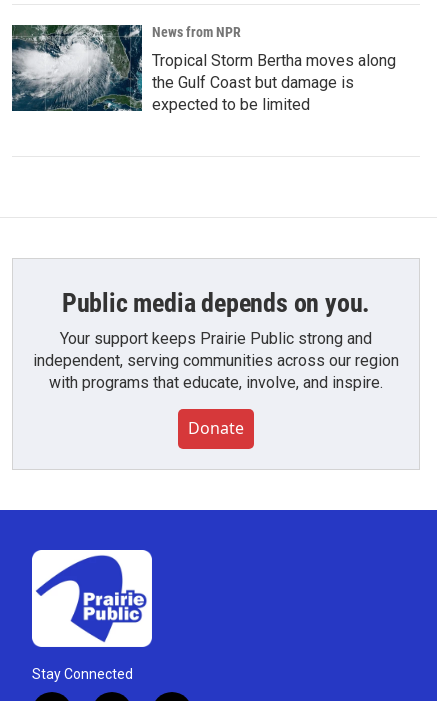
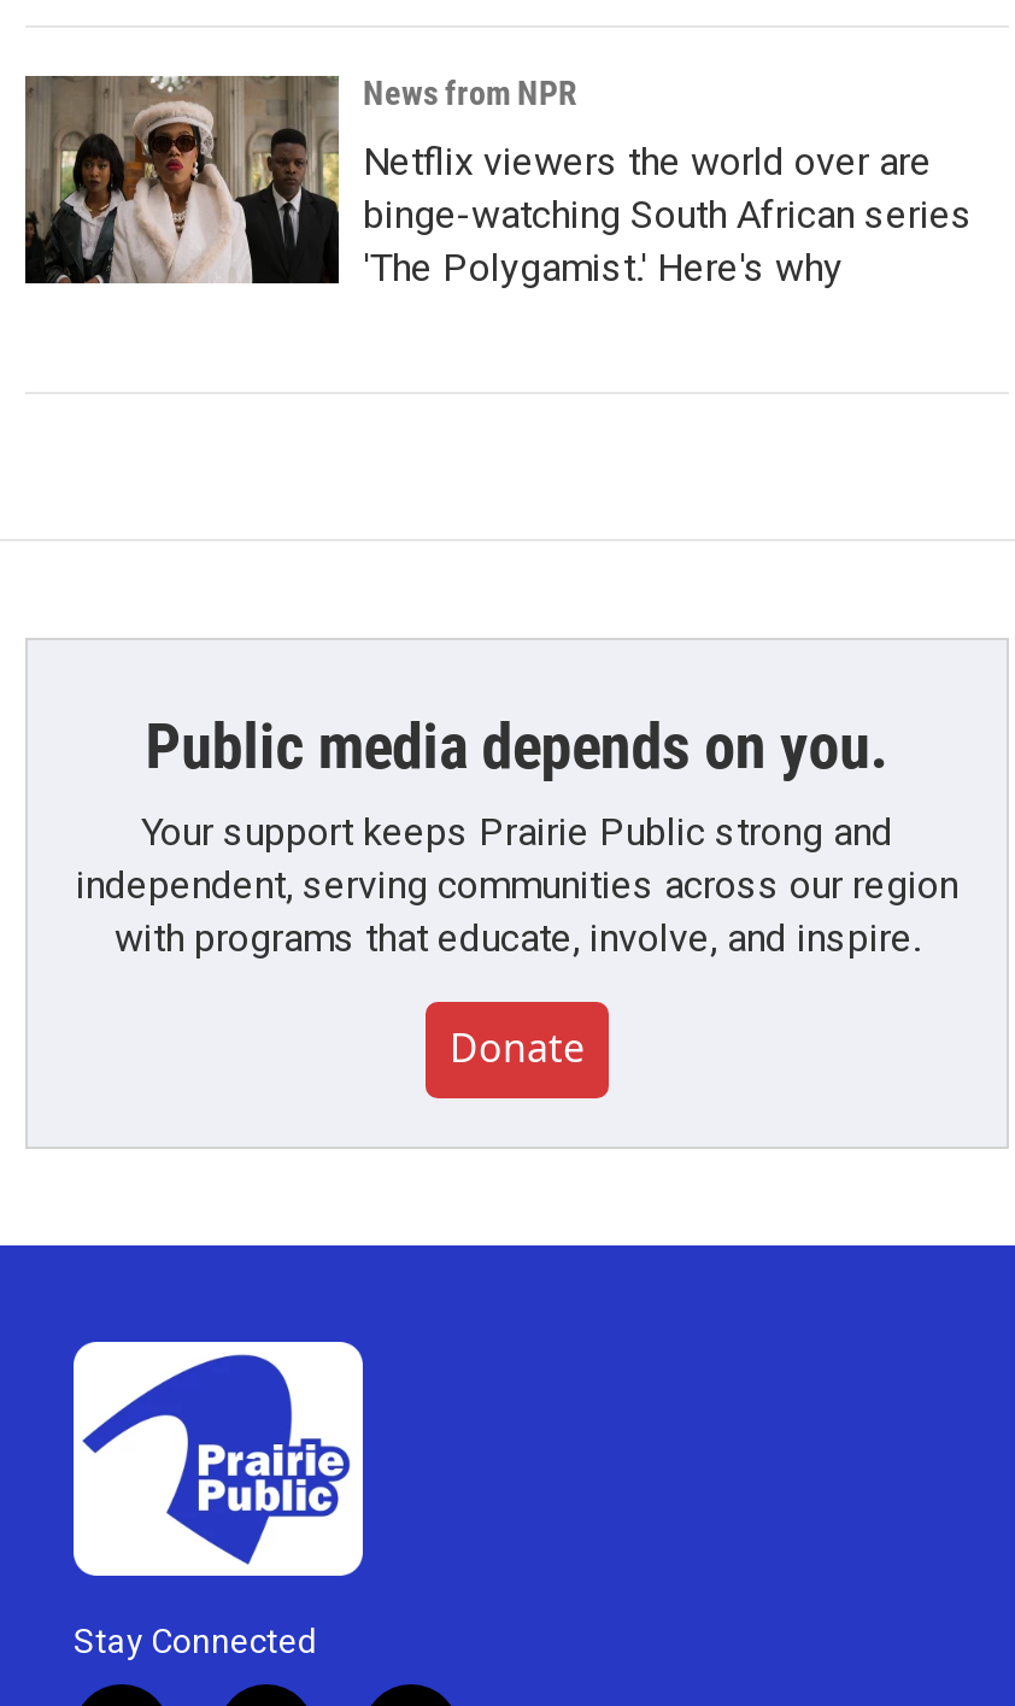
- [image]
- Tropical Storm Bertha moves along
- the Gulf Coast but damage is
- expected to be limited
+ [image]
+ Netflix viewers the world over are
+ binge-watching South African series
+ 'The Polygamist.' Here's why
